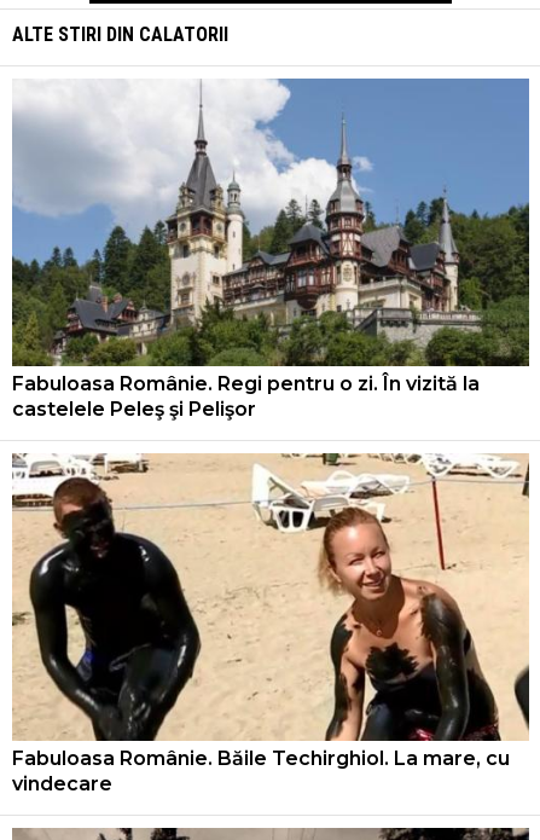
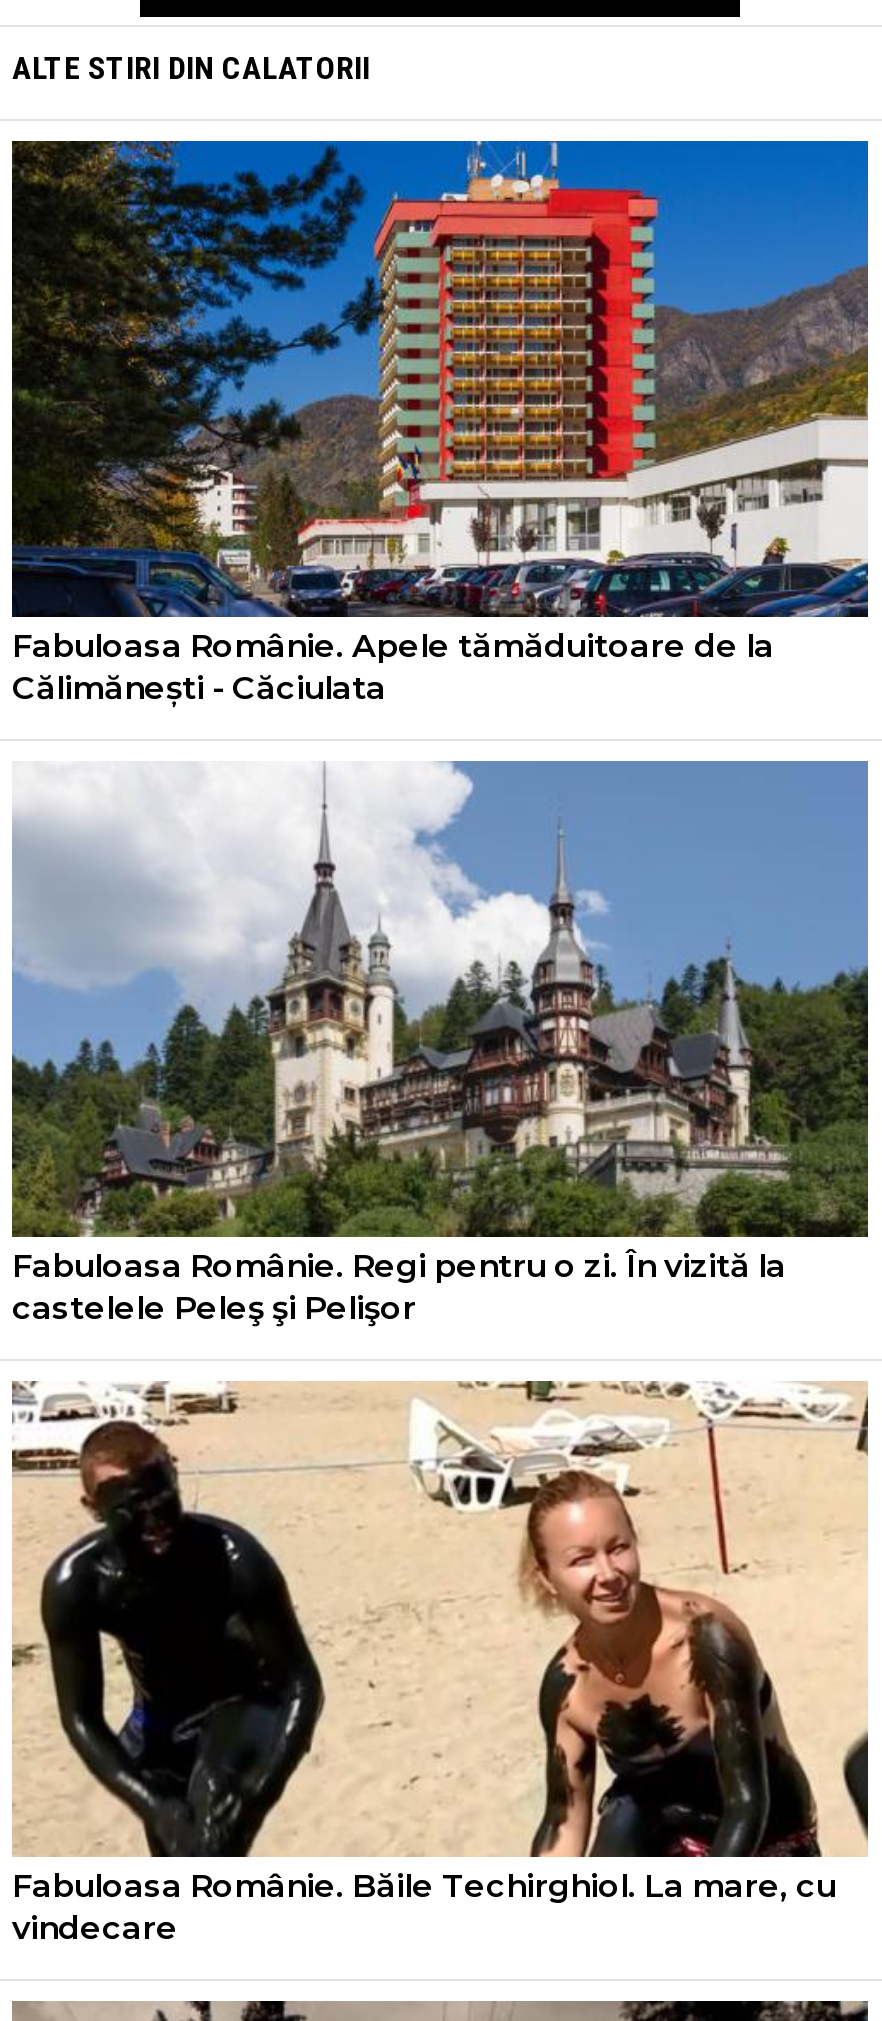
+ [image]
+ Fabuloasa Românie. Apele tămăduitoare de la
+ Călimănești - Căciulata
